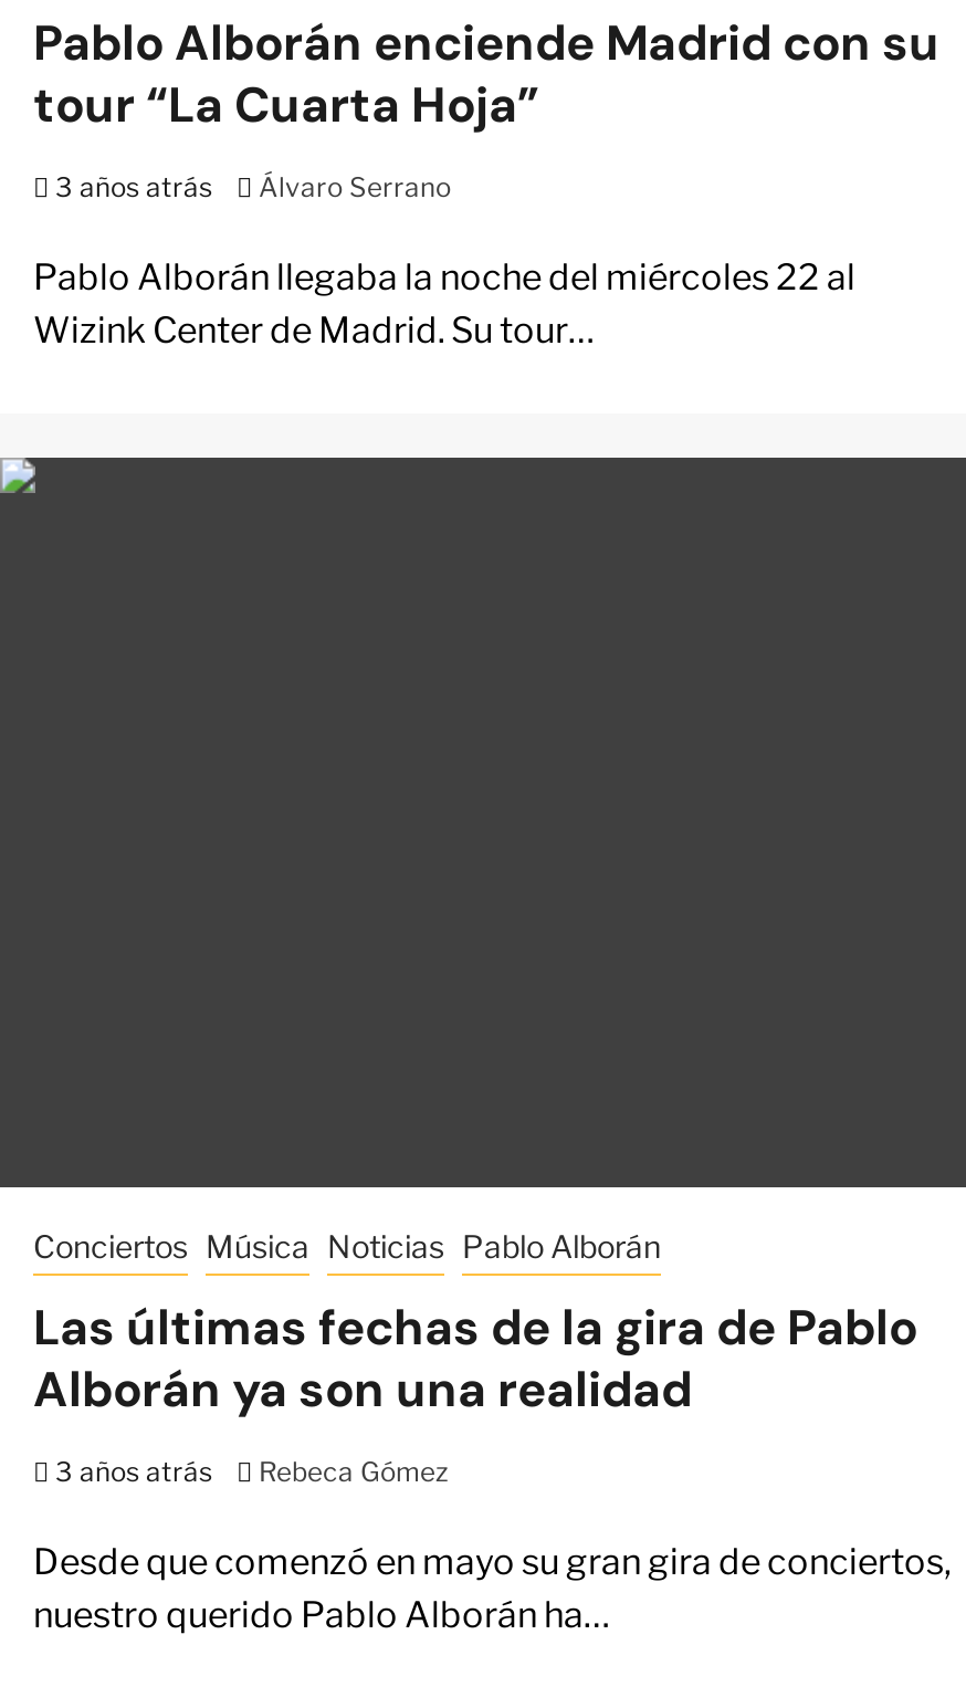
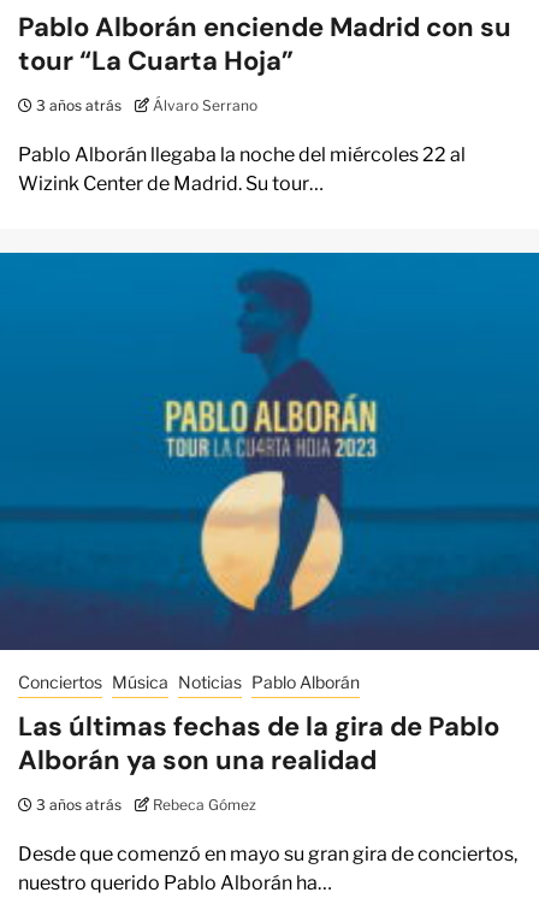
+ [image]
